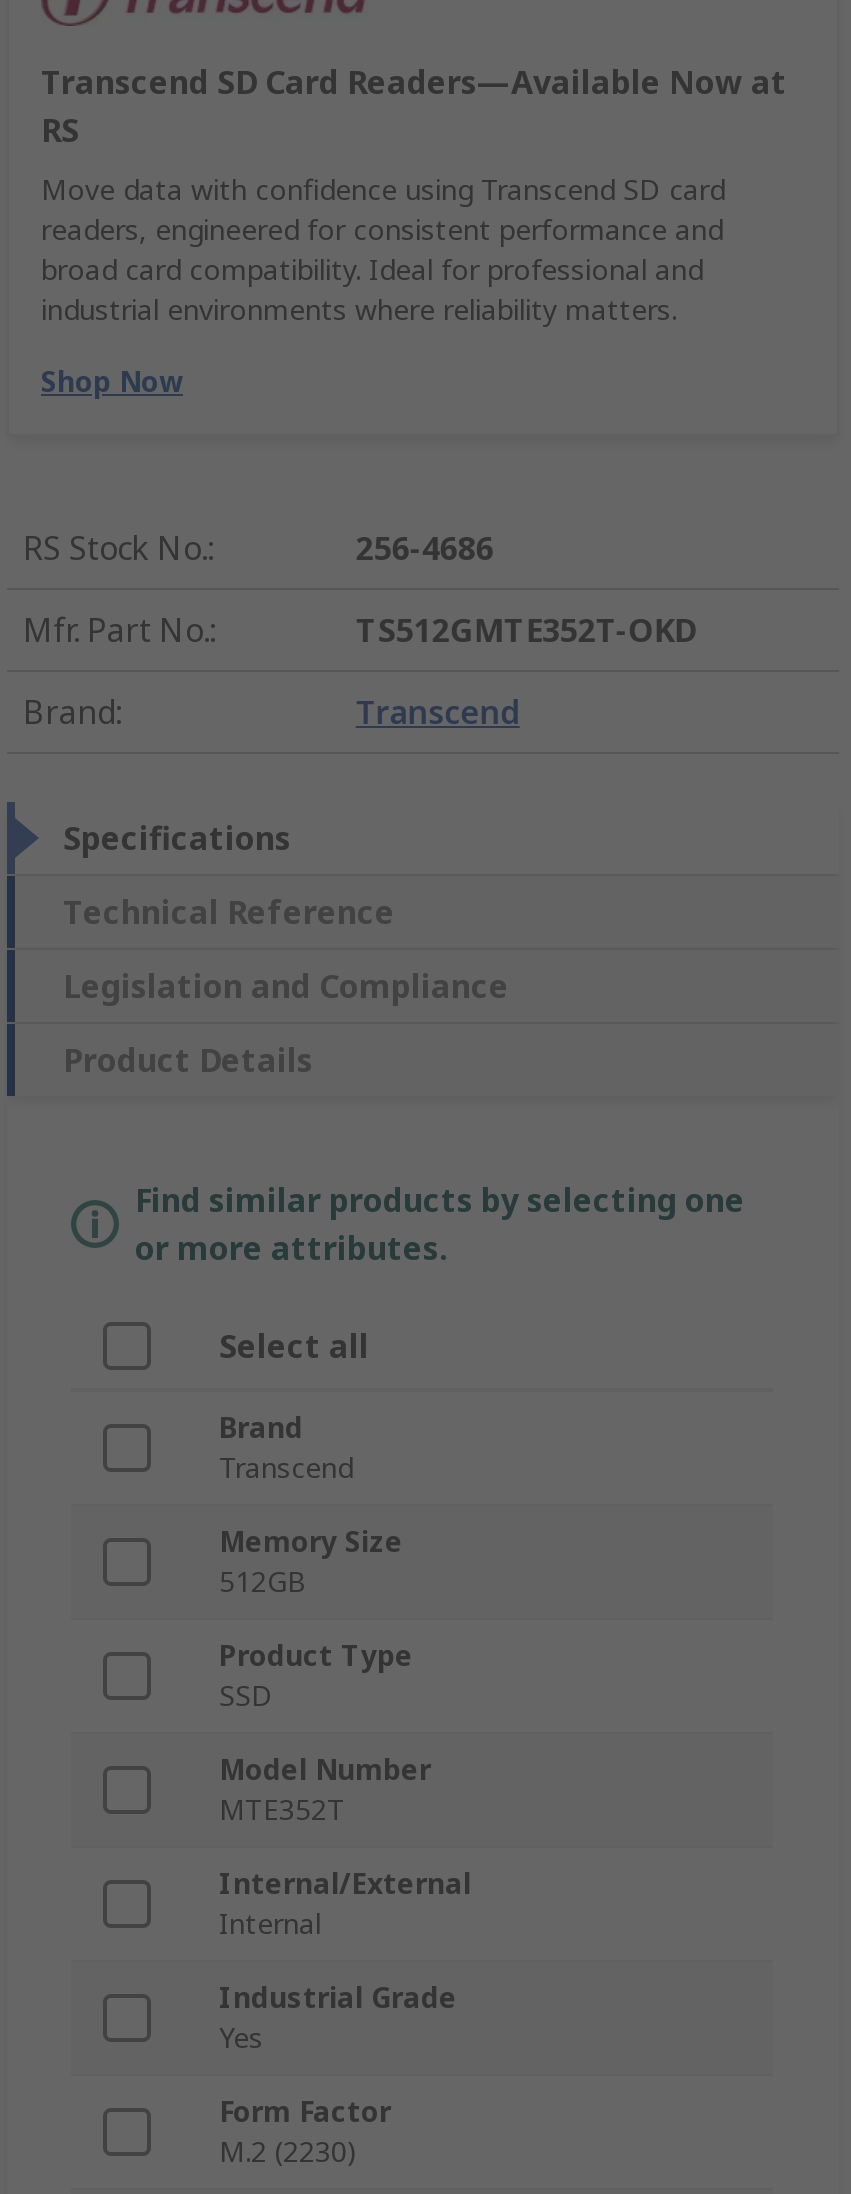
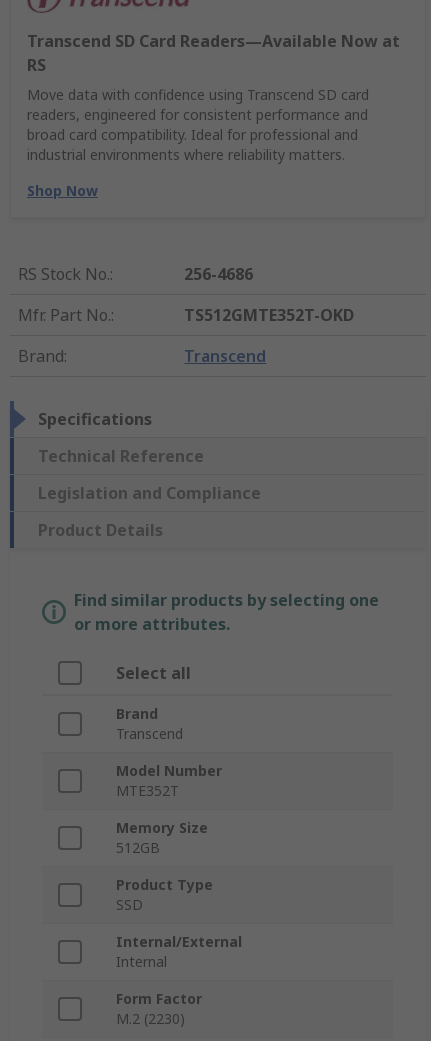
moved down: Memory Size | 512GB | Product Type | SSD

moved up: Model Number | MTE352T

- Industrial Grade
- Yes
